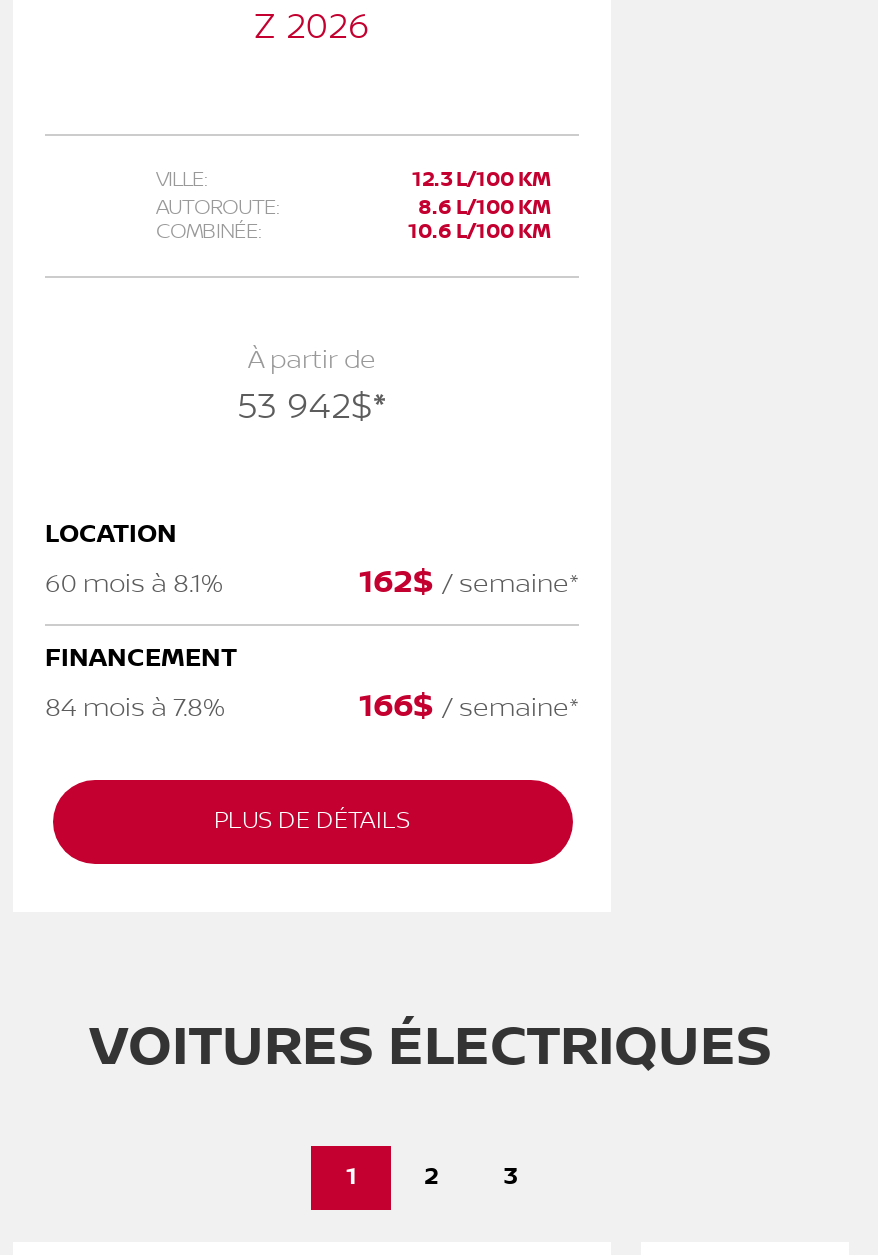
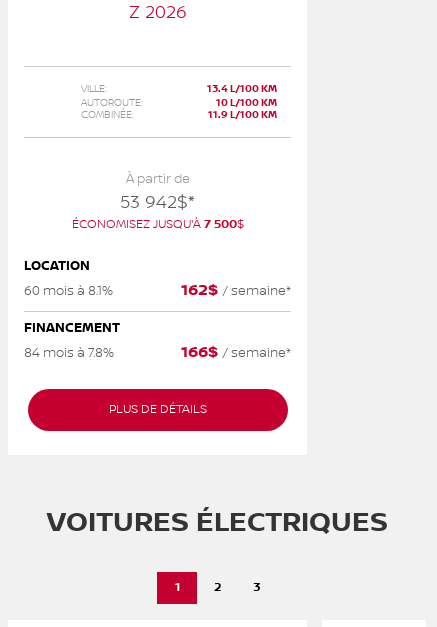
- 12.3 L/100 KM
+ 13.4 L/100 KM

- 8.6 L/100 KM
+ 10 L/100 KM

- 10.6 L/100 KM
+ 11.9 L/100 KM

+ ÉCONOMISEZ JUSQU'À 7 500$
